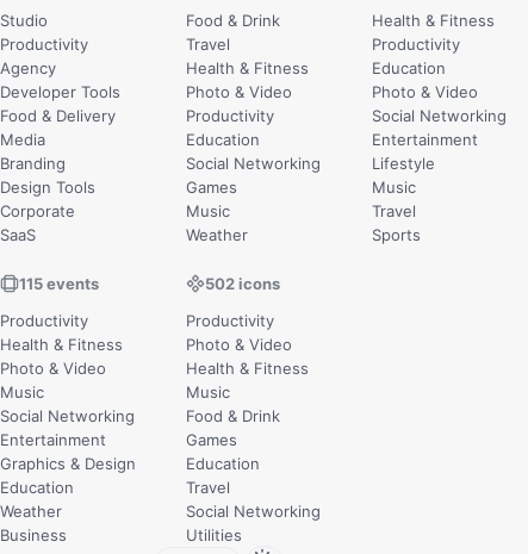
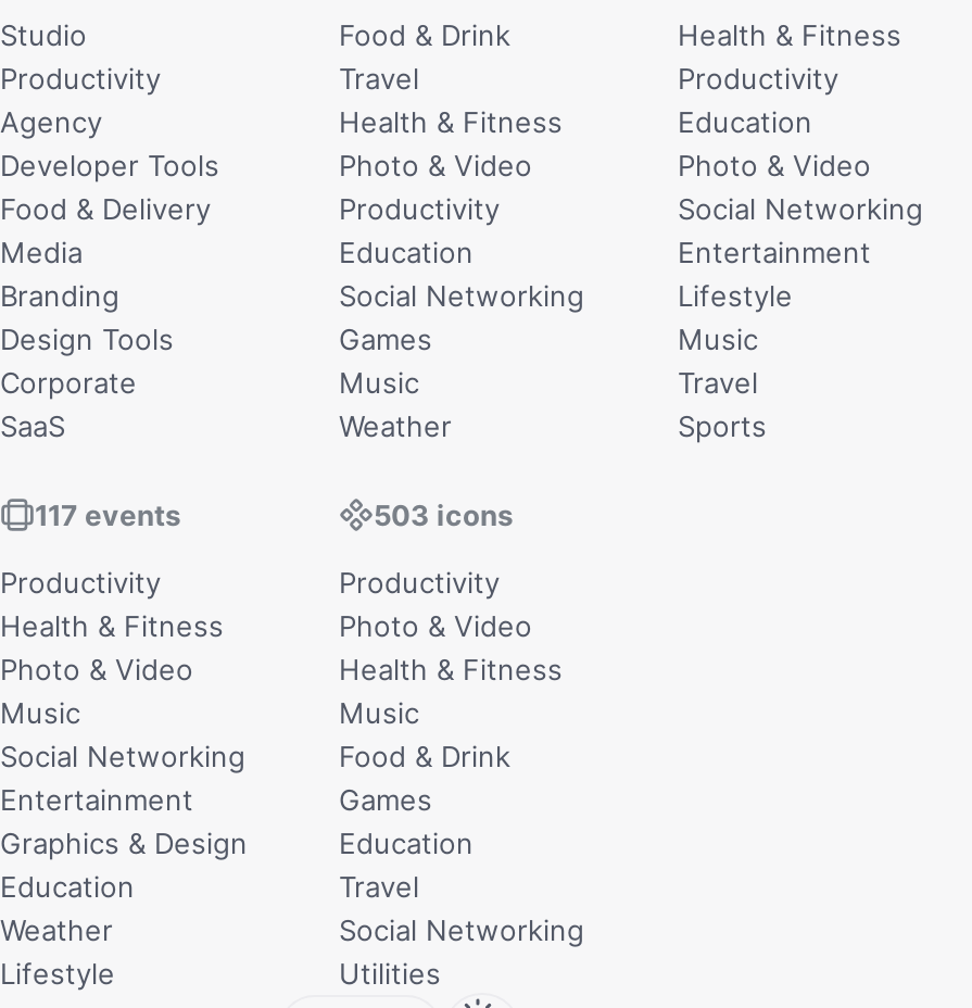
- 115 events
+ 117 events

- 502 icons
+ 503 icons

- Business
+ Lifestyle
